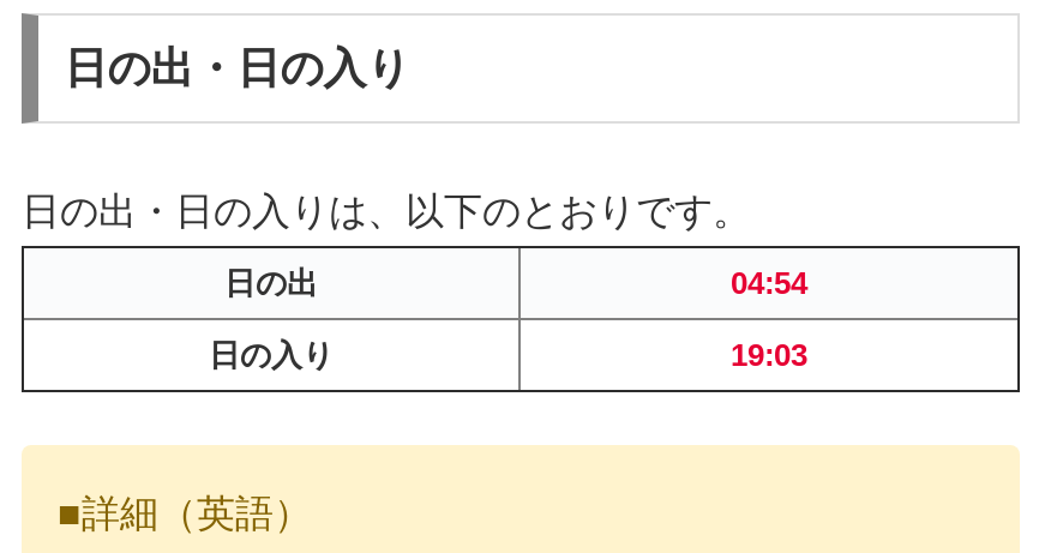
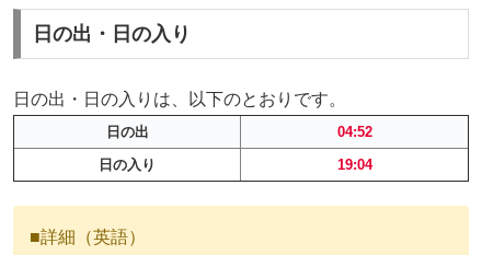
- 04:54
+ 04:52

- 19:03
+ 19:04
